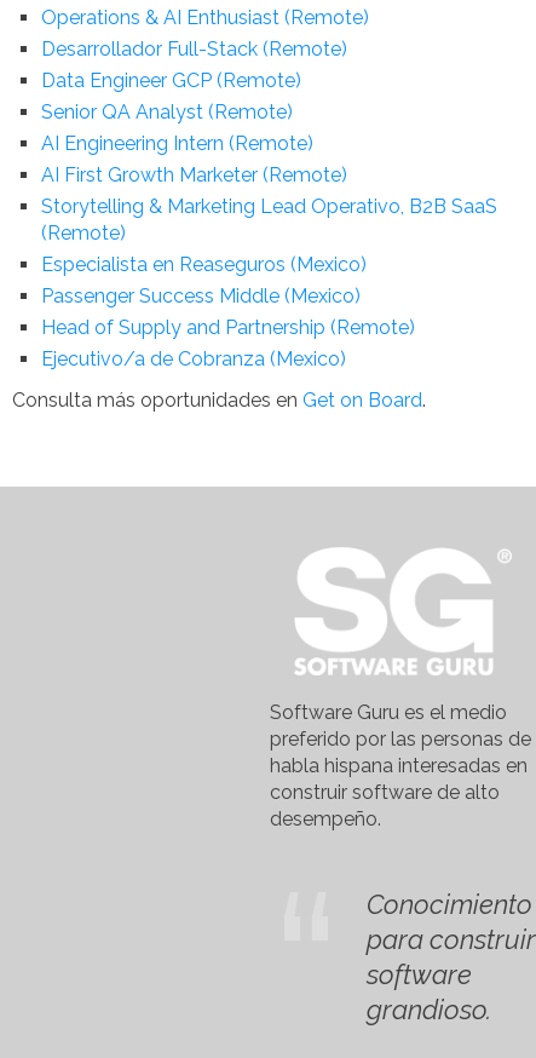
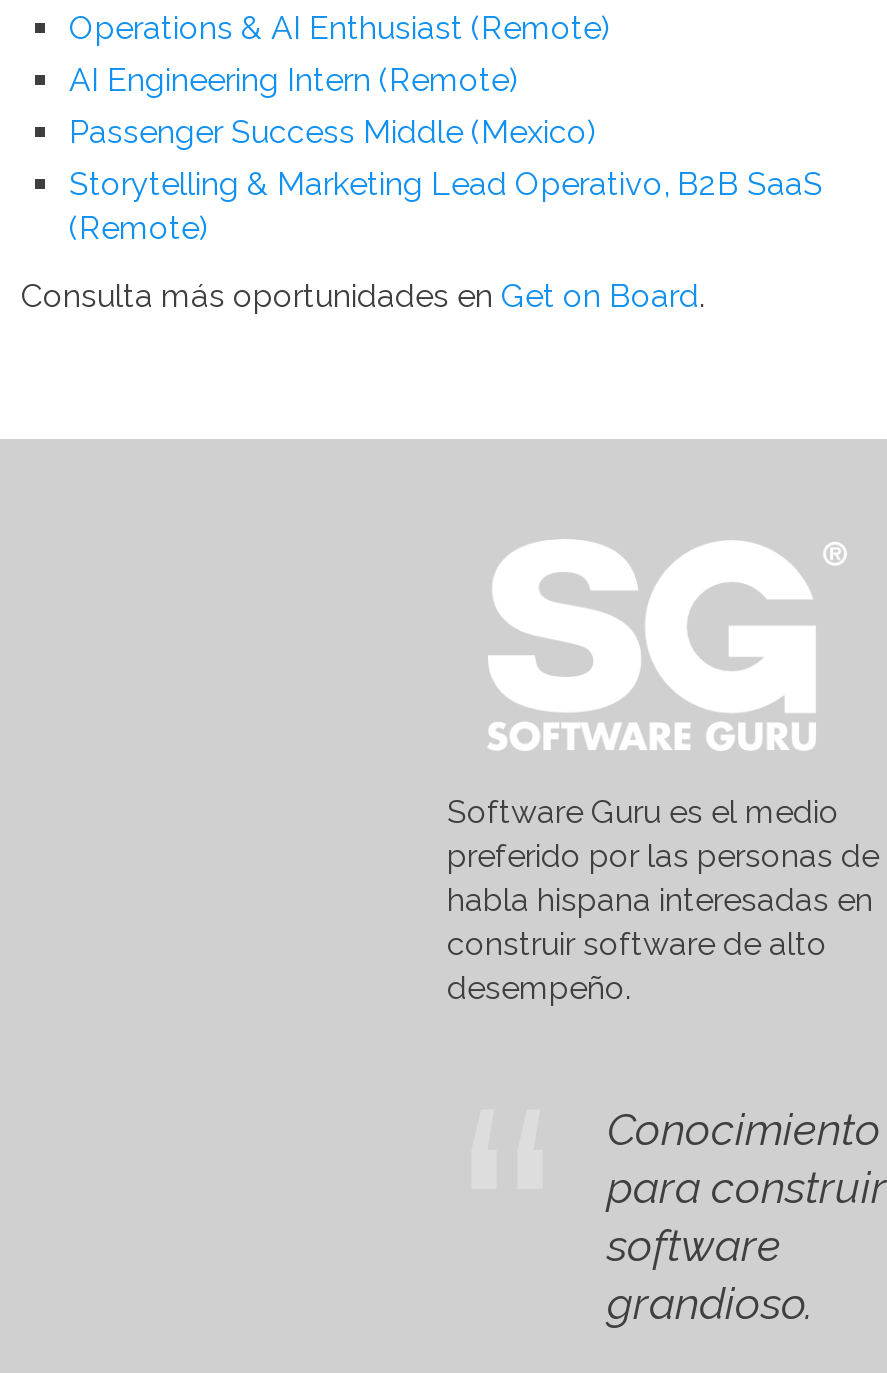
- Desarrollador Full-Stack (Remote)
- Data Engineer GCP (Remote)
- Senior QA Analyst (Remote)

- AI First Growth Marketer (Remote)

- Especialista en Reaseguros (Mexico)
- Head of Supply and Partnership (Remote)
- Ejecutivo/a de Cobranza (Mexico)

moved up: Passenger Success Middle (Mexico)
